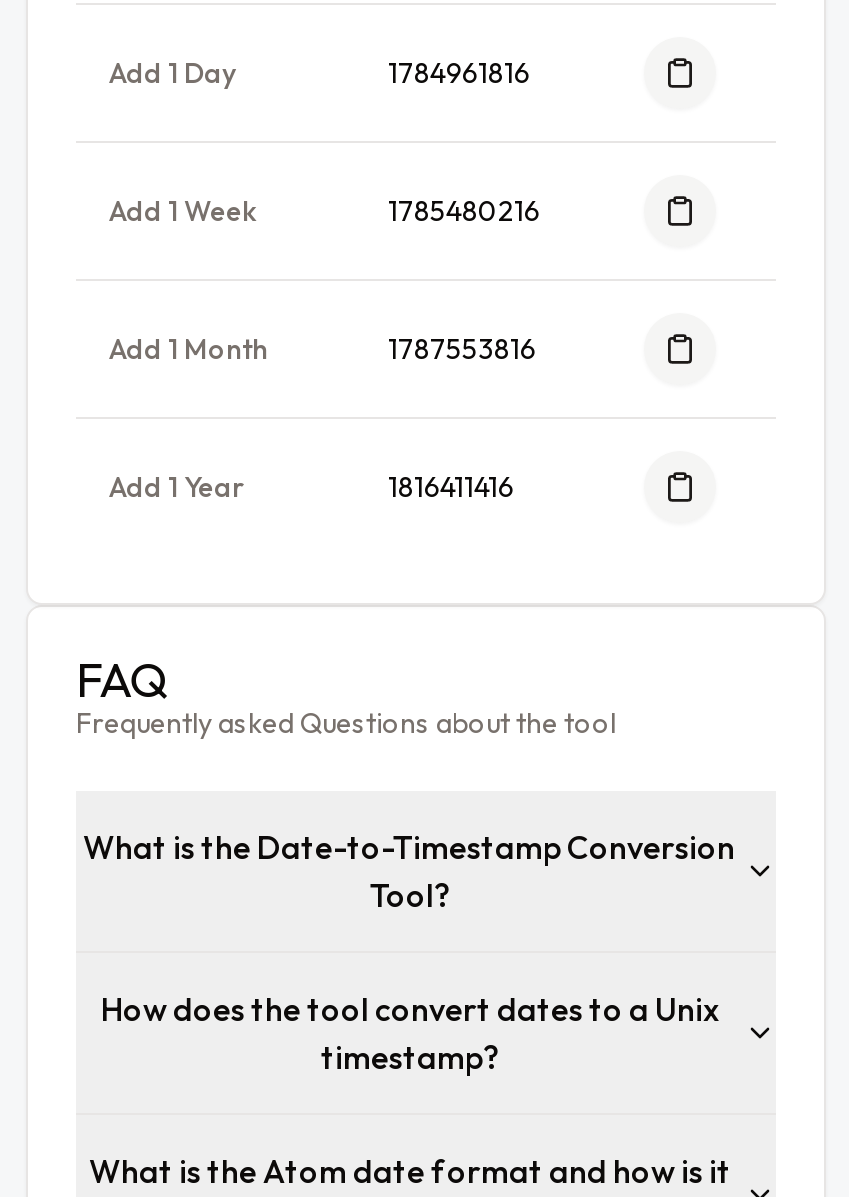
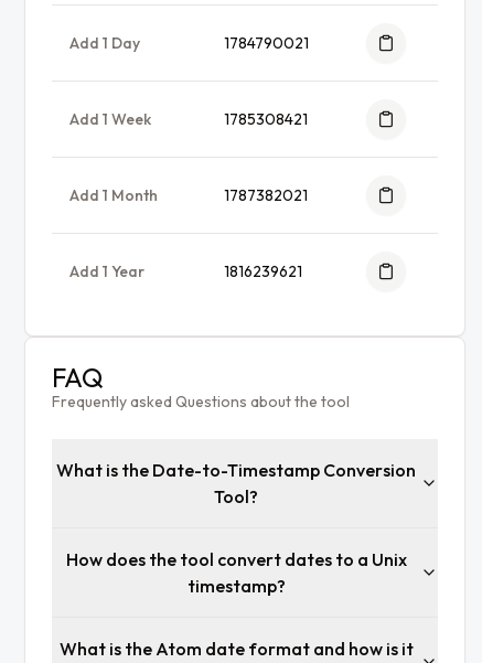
- 1784961816
+ 1784790021

- 1785480216
+ 1785308421

- 1787553816
+ 1787382021

- 1816411416
+ 1816239621
